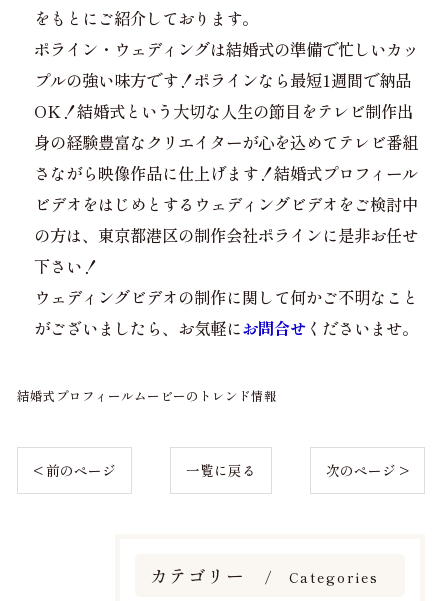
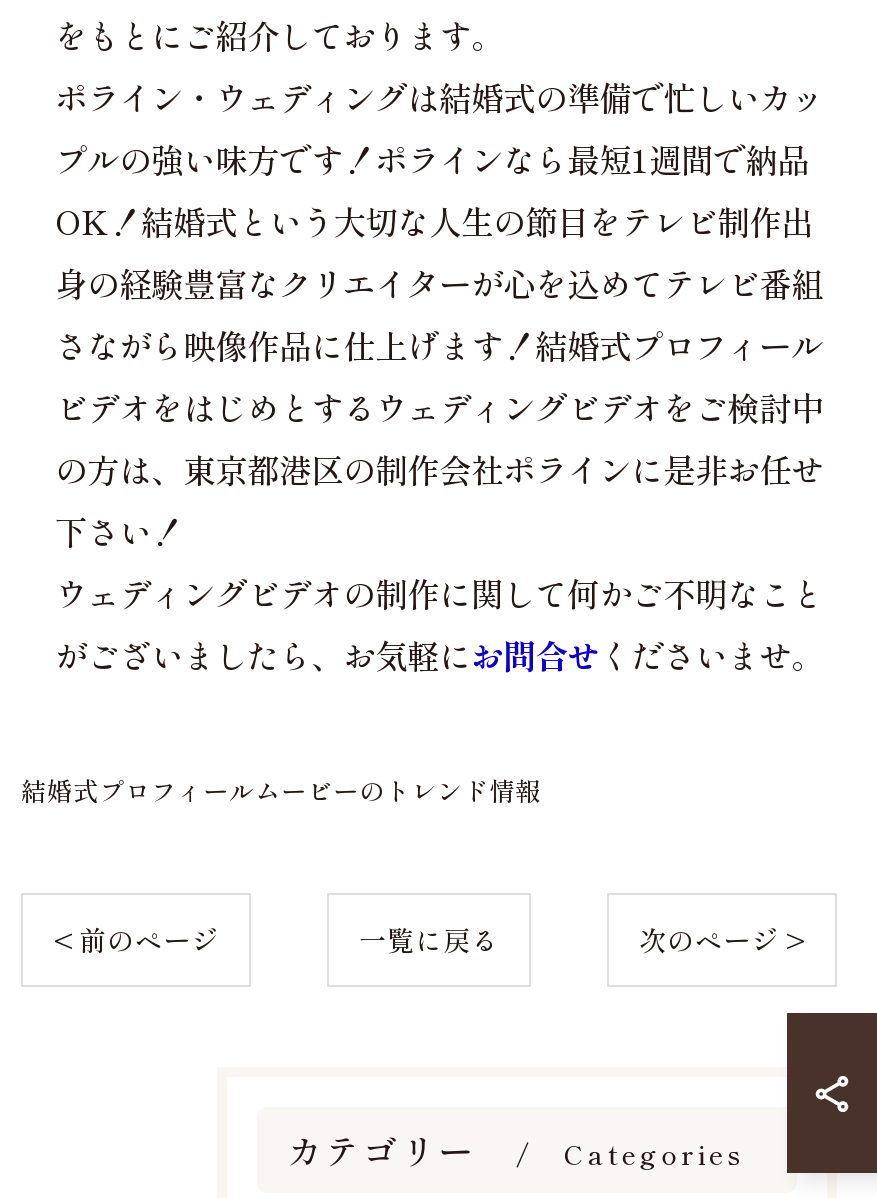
+ [image]
